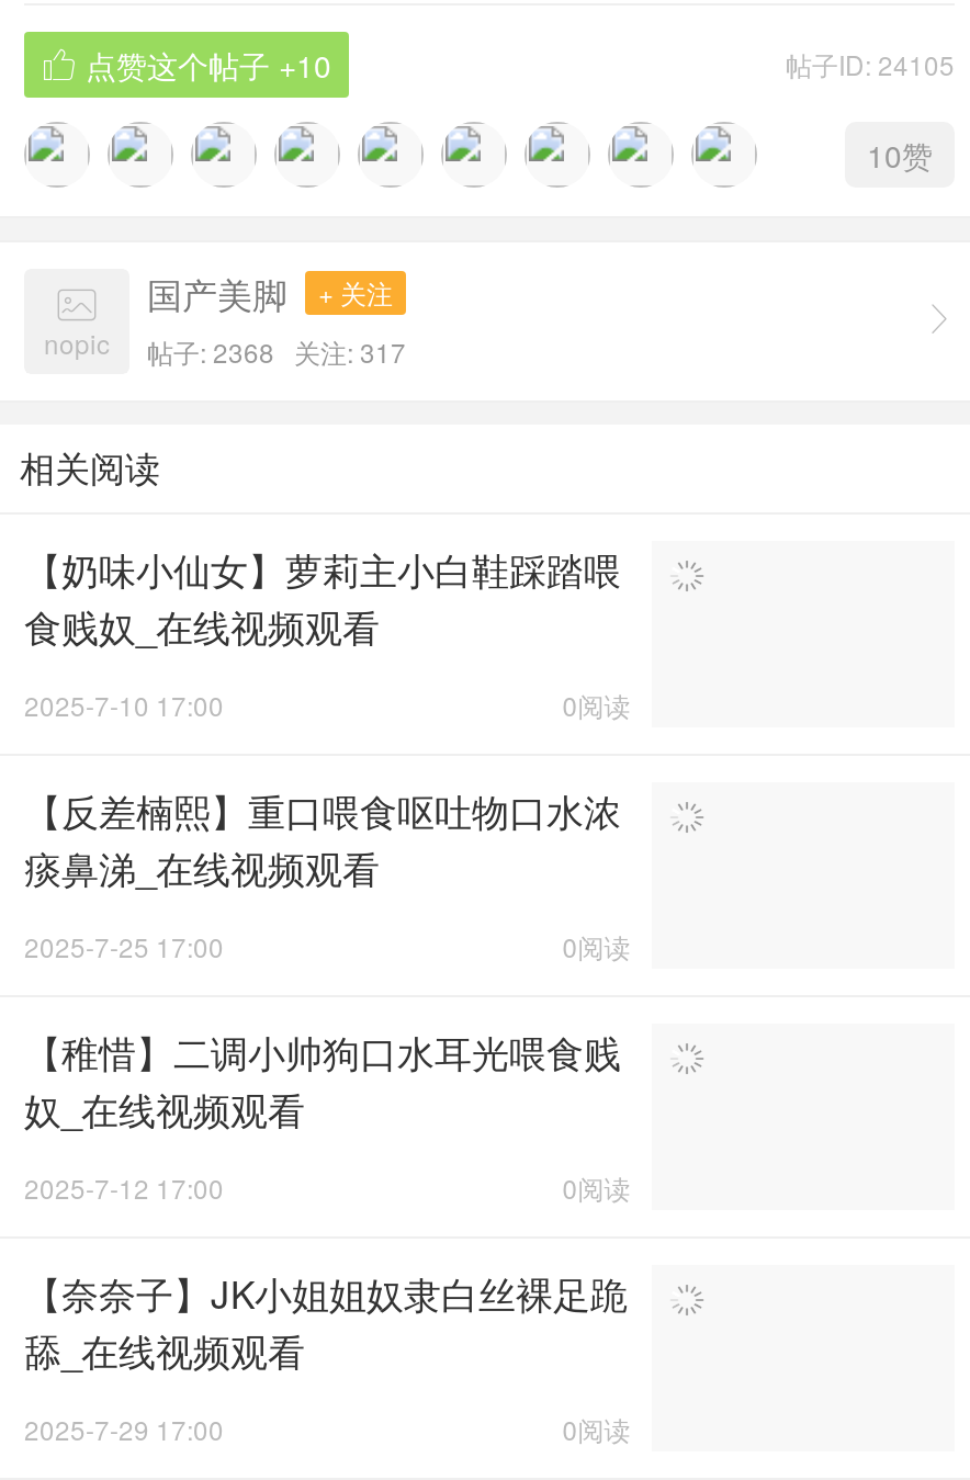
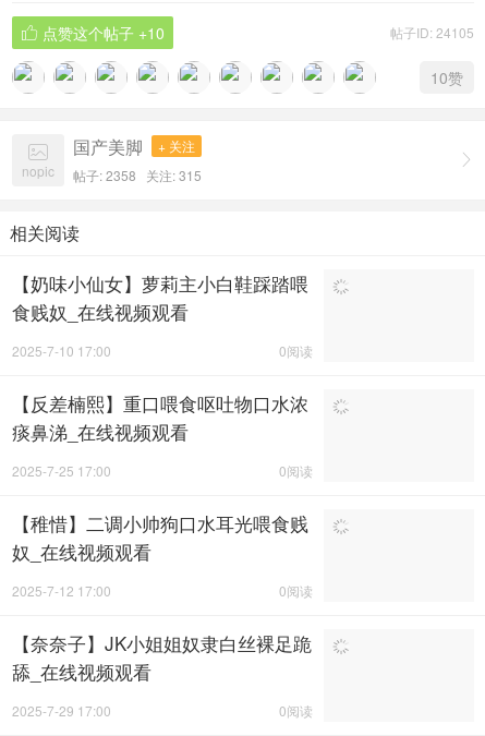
- nopic 帖子: 2368关注: 317
+ nopic 帖子: 2358关注: 315
